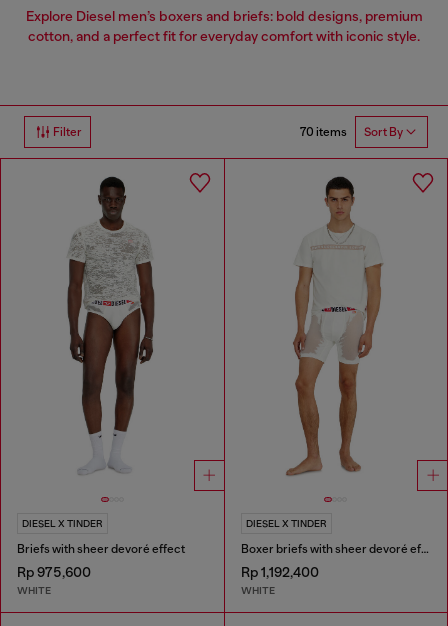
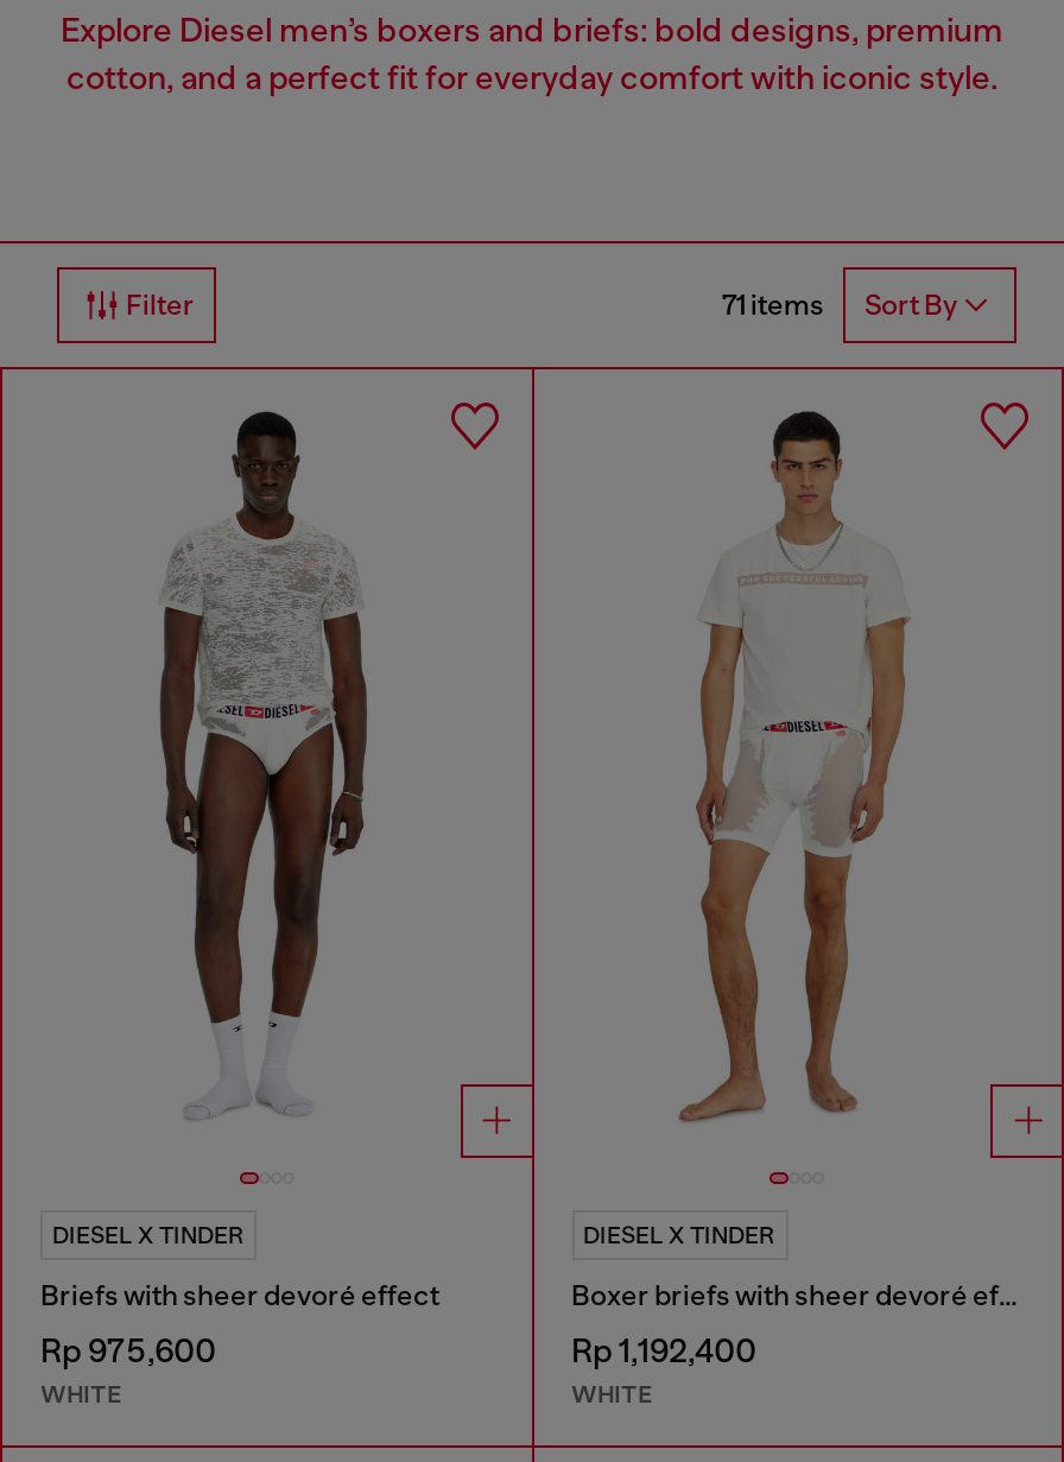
- 70 items Sort By
+ 71 items Sort By
